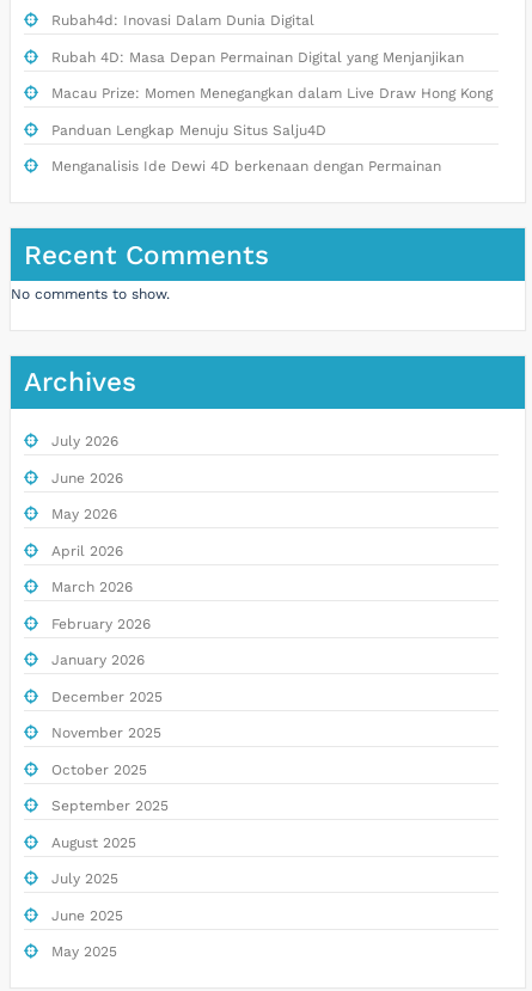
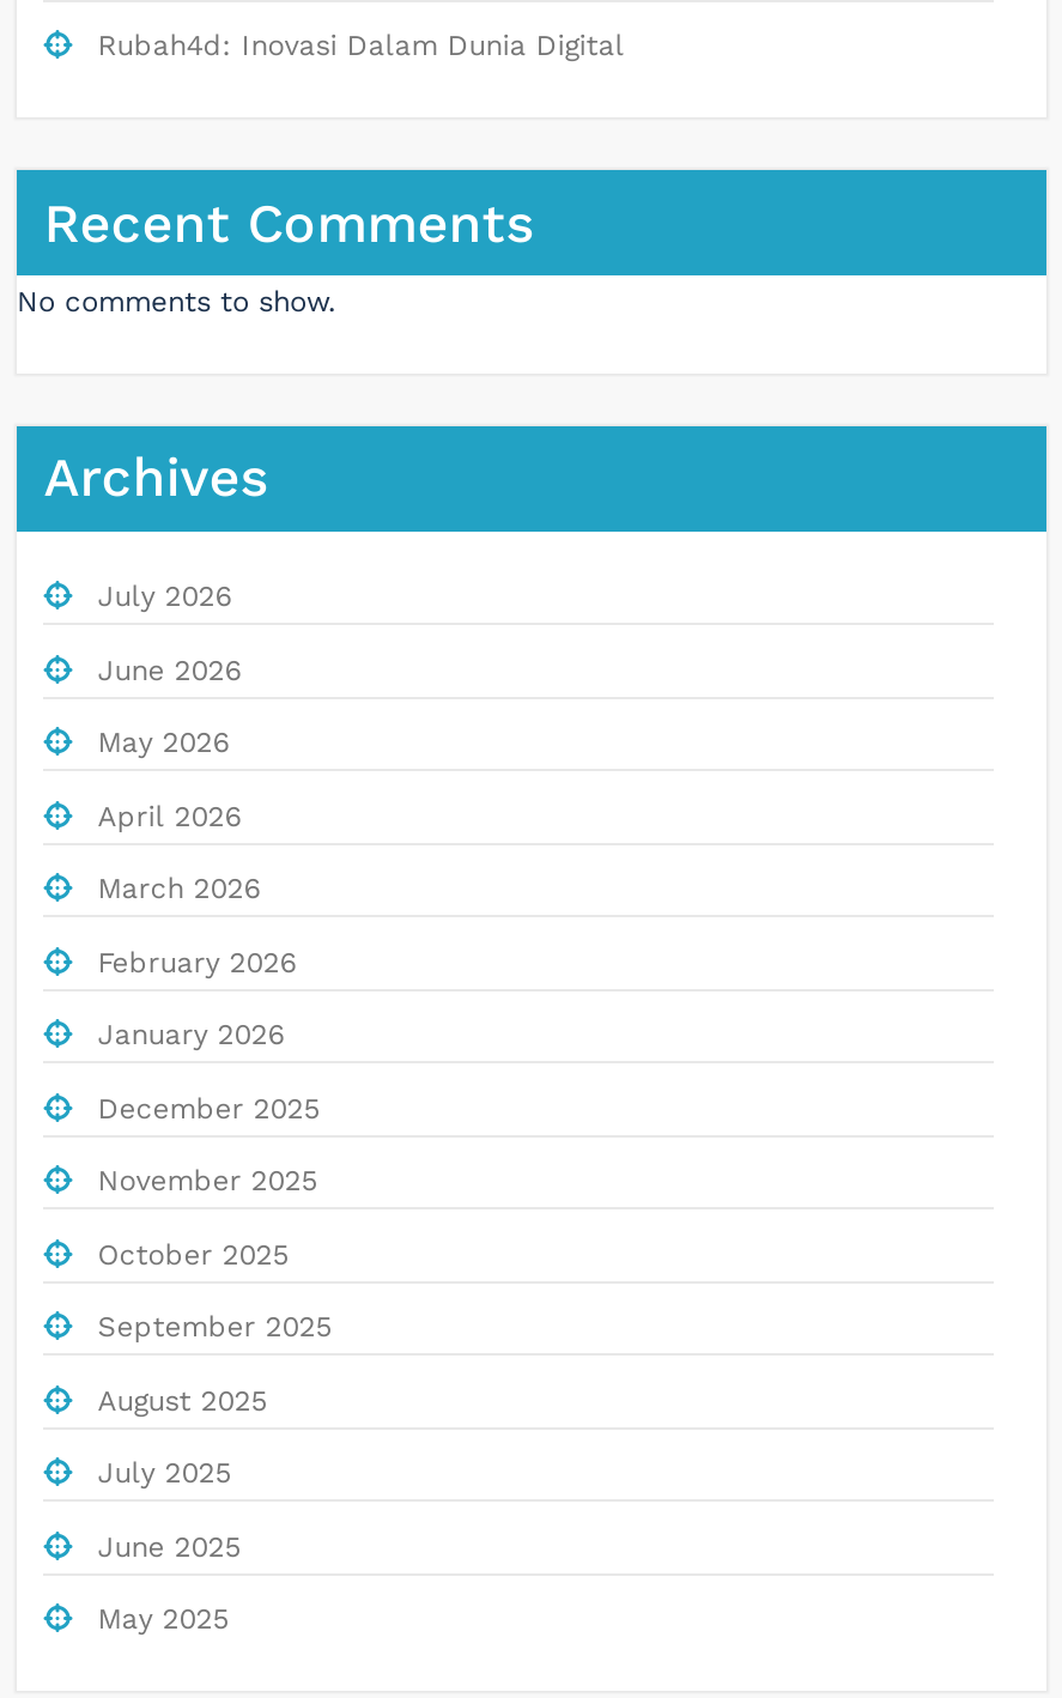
- Rubah 4D: Masa Depan Permainan Digital yang Menjanjikan
- Macau Prize: Momen Menegangkan dalam Live Draw Hong Kong
- Panduan Lengkap Menuju Situs Salju4D
- Menganalisis Ide Dewi 4D berkenaan dengan Permainan
